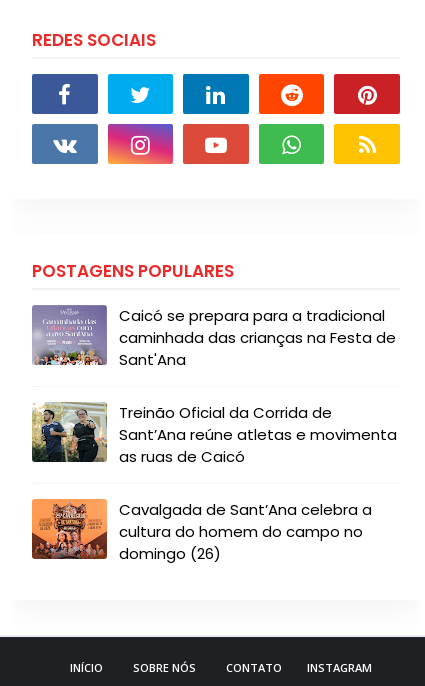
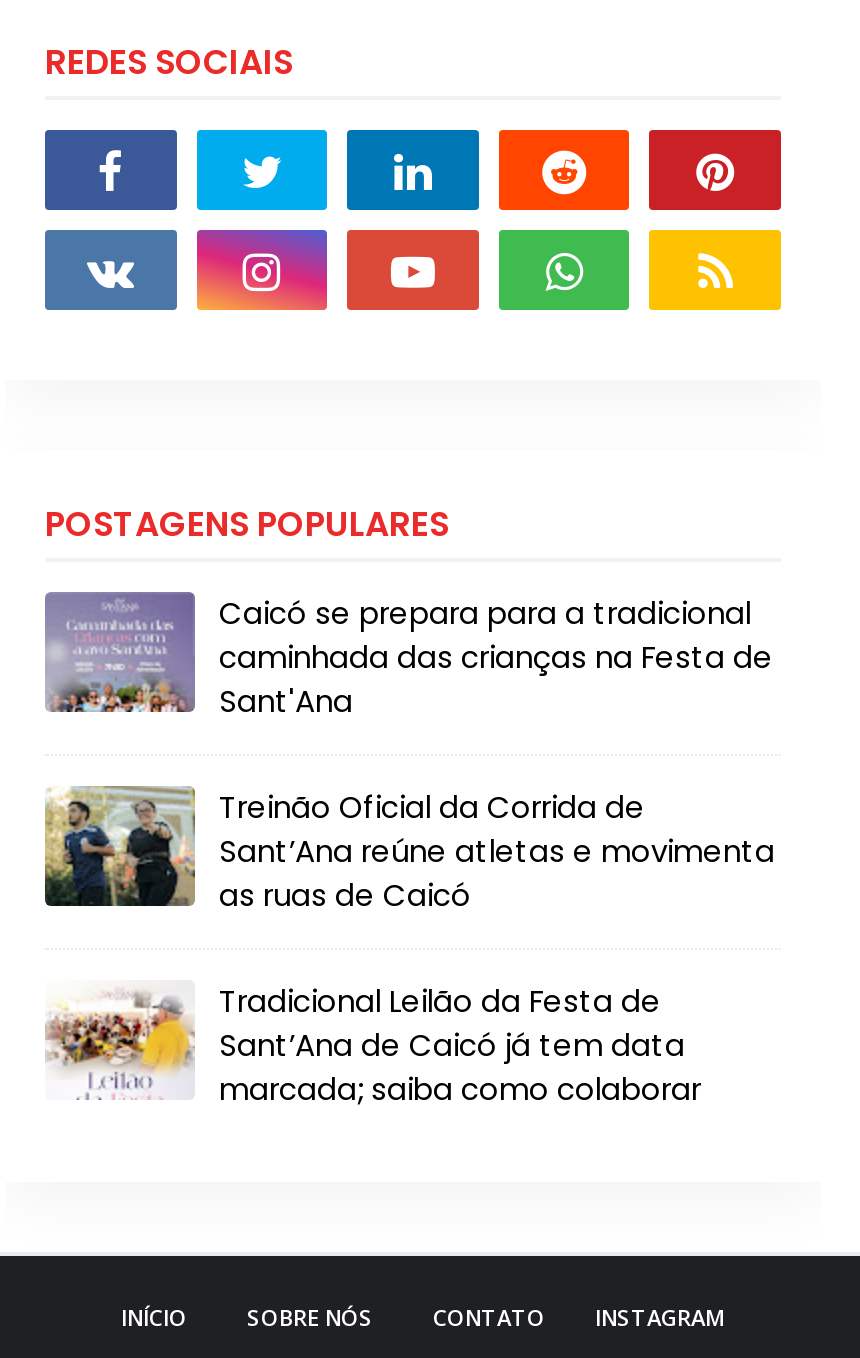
- [image]
- Cavalgada de Sant’Ana celebra a
- cultura do homem do campo no
- domingo (26)
+ [image]
+ Tradicional Leilão da Festa de
+ Sant’Ana de Caicó já tem data
+ marcada; saiba como colaborar
